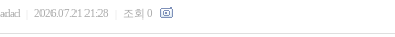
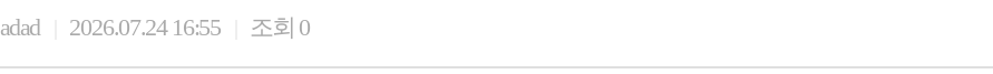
- adad 2026.07.21 21:28 조회 0
+ adad 2026.07.24 16:55 조회 0
